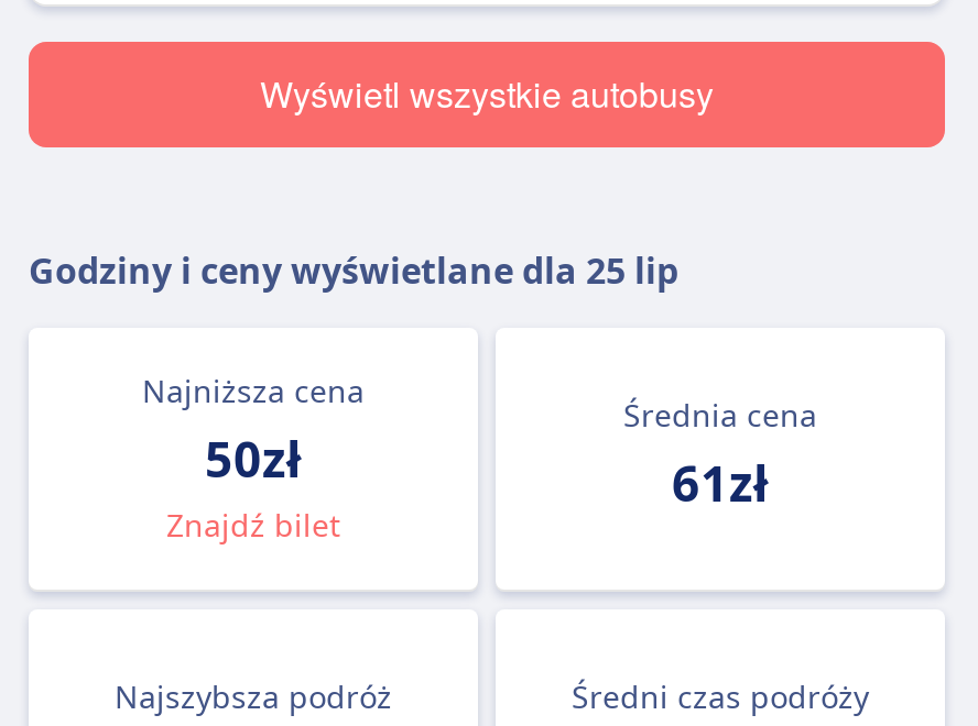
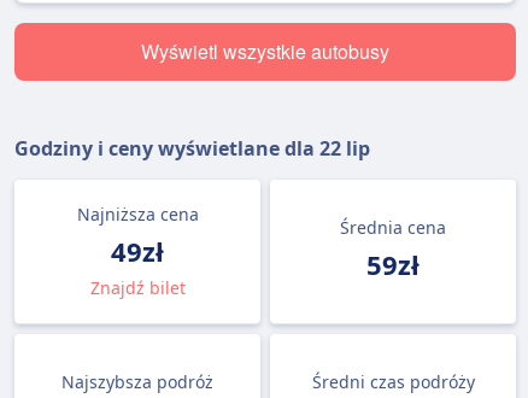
- Godziny i ceny wyświetlane dla 25 lip
+ Godziny i ceny wyświetlane dla 22 lip

- 50zł
+ 49zł

- 61zł
+ 59zł
